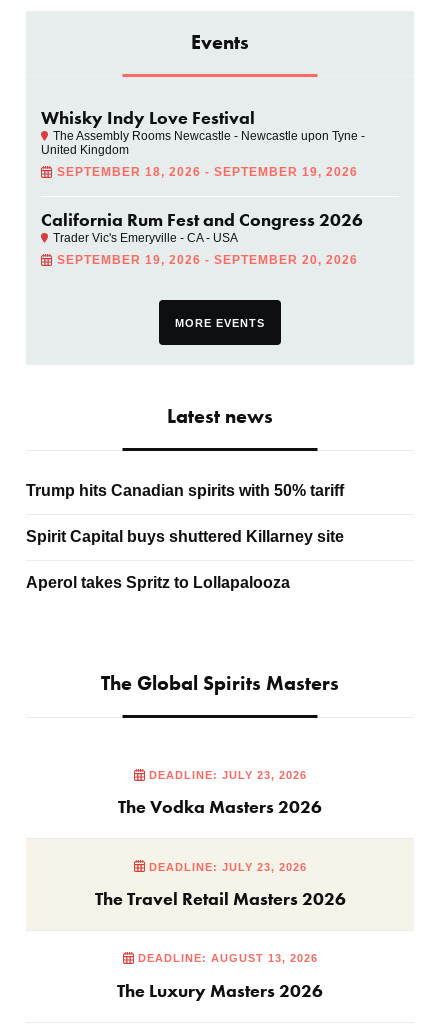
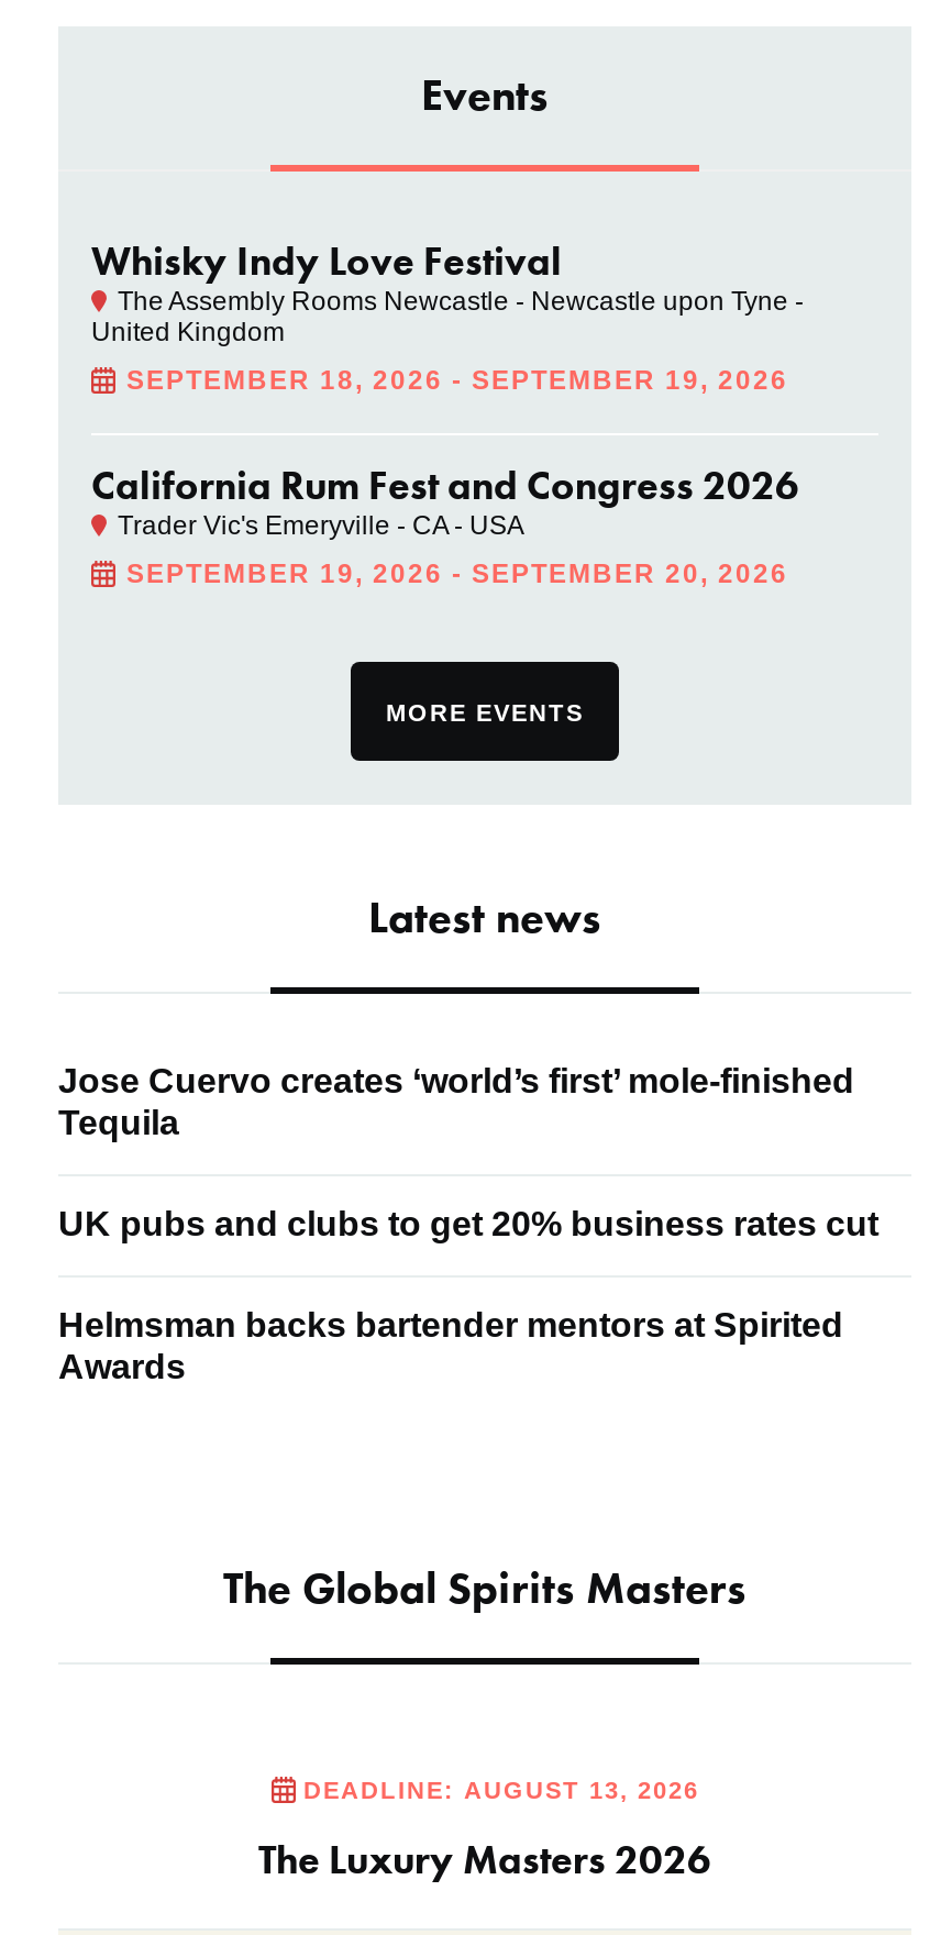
- Trump hits Canadian spirits with 50% tariff
+ Jose Cuervo creates ‘world’s first’ mole-finished
+ Tequila

- Spirit Capital buys shuttered Killarney site
+ UK pubs and clubs to get 20% business rates cut

- Aperol takes Spritz to Lollapalooza
+ Helmsman backs bartender mentors at Spirited
+ Awards

moved down: The Global Spirits Masters

- DEADLINE: JULY 23, 2026
- The Vodka Masters 2026
- DEADLINE: JULY 23, 2026
- The Travel Retail Masters 2026
